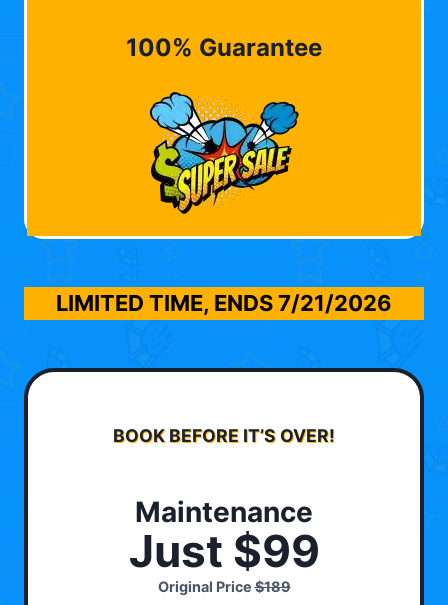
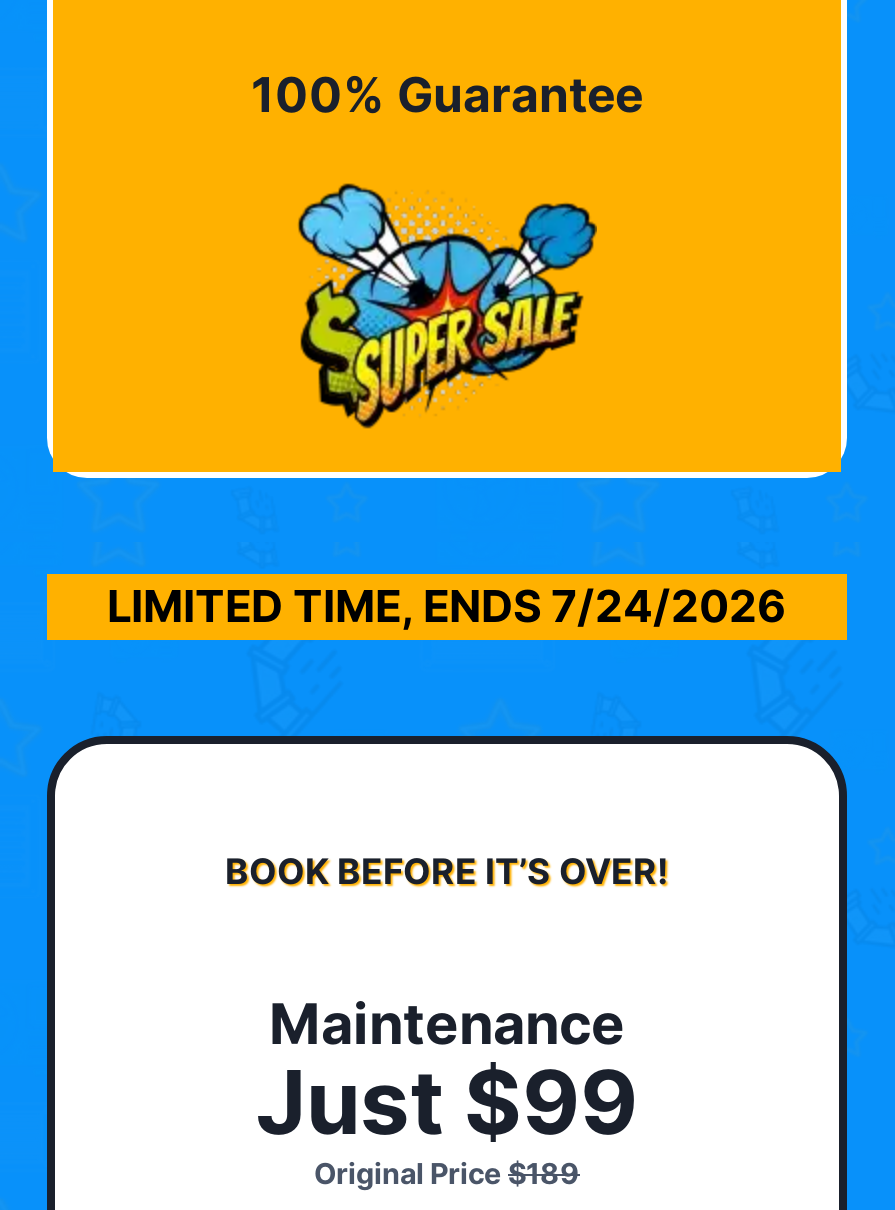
- LIMITED TIME, ENDS 7/21/2026
+ LIMITED TIME, ENDS 7/24/2026
